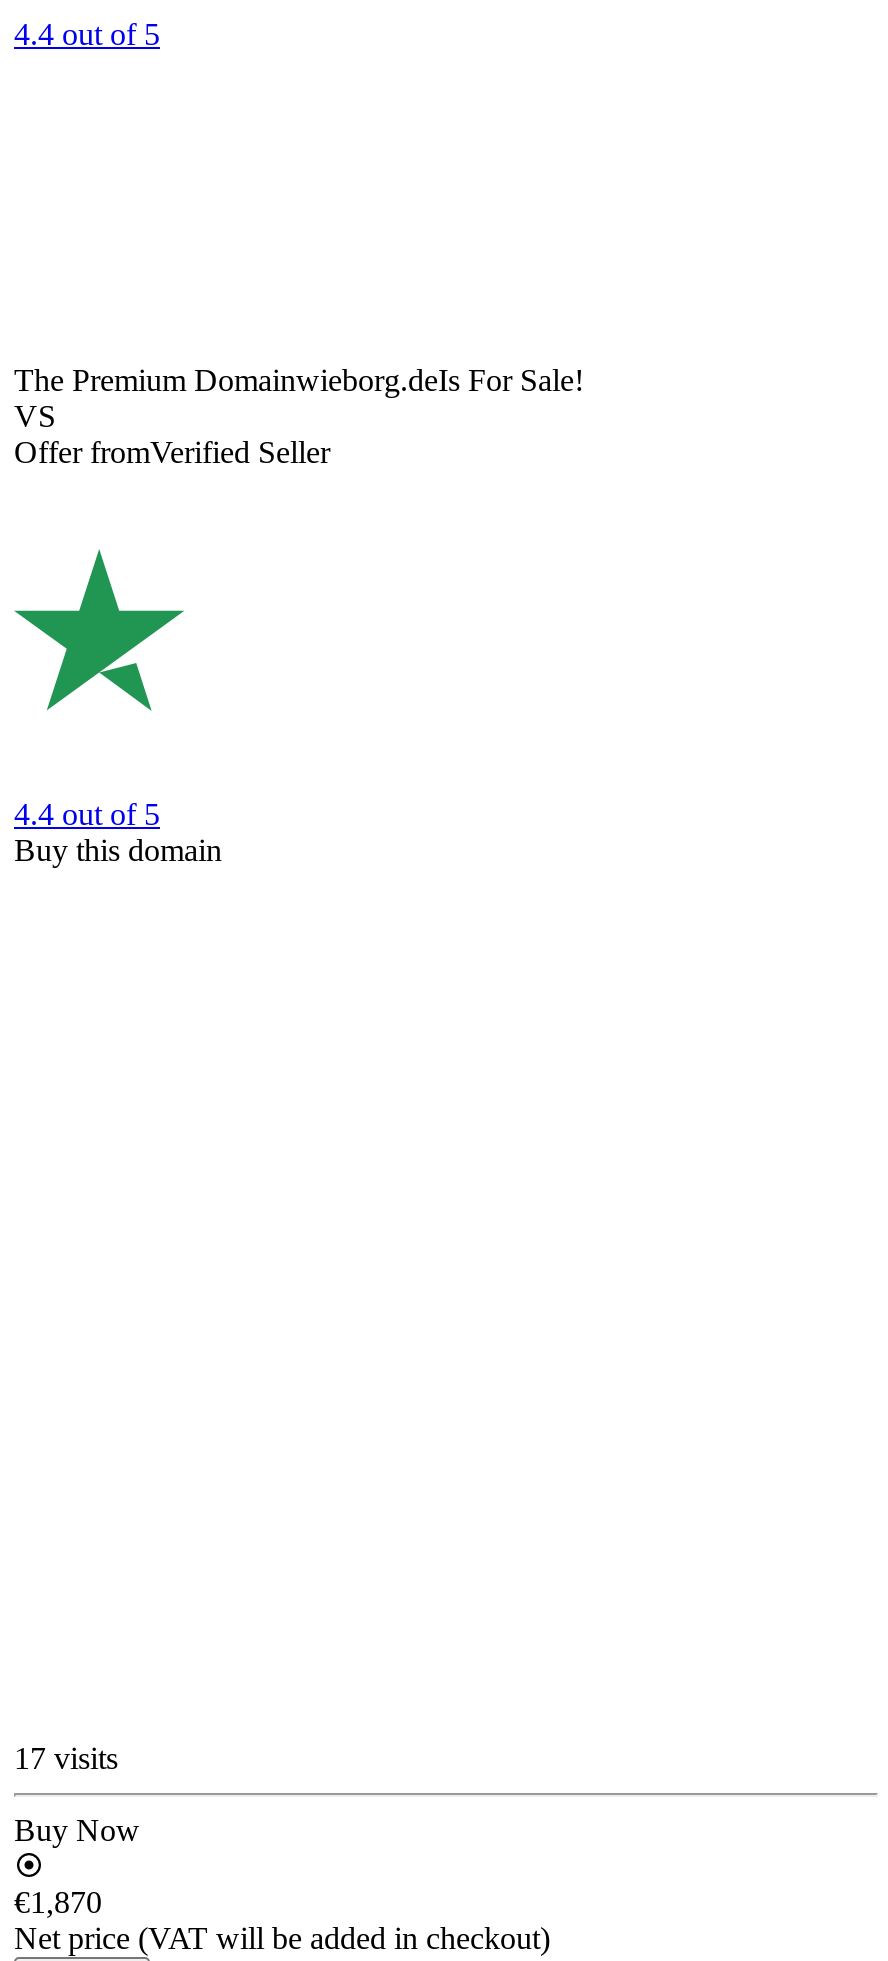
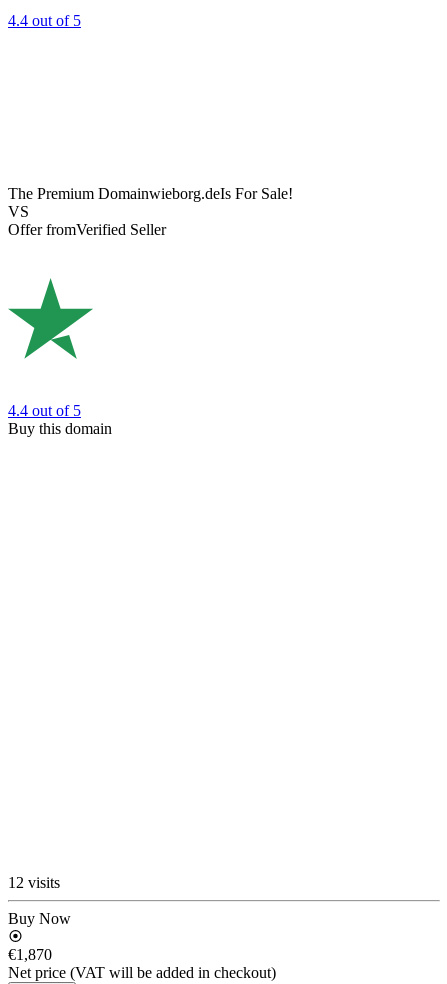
- 17 visits
+ 12 visits
